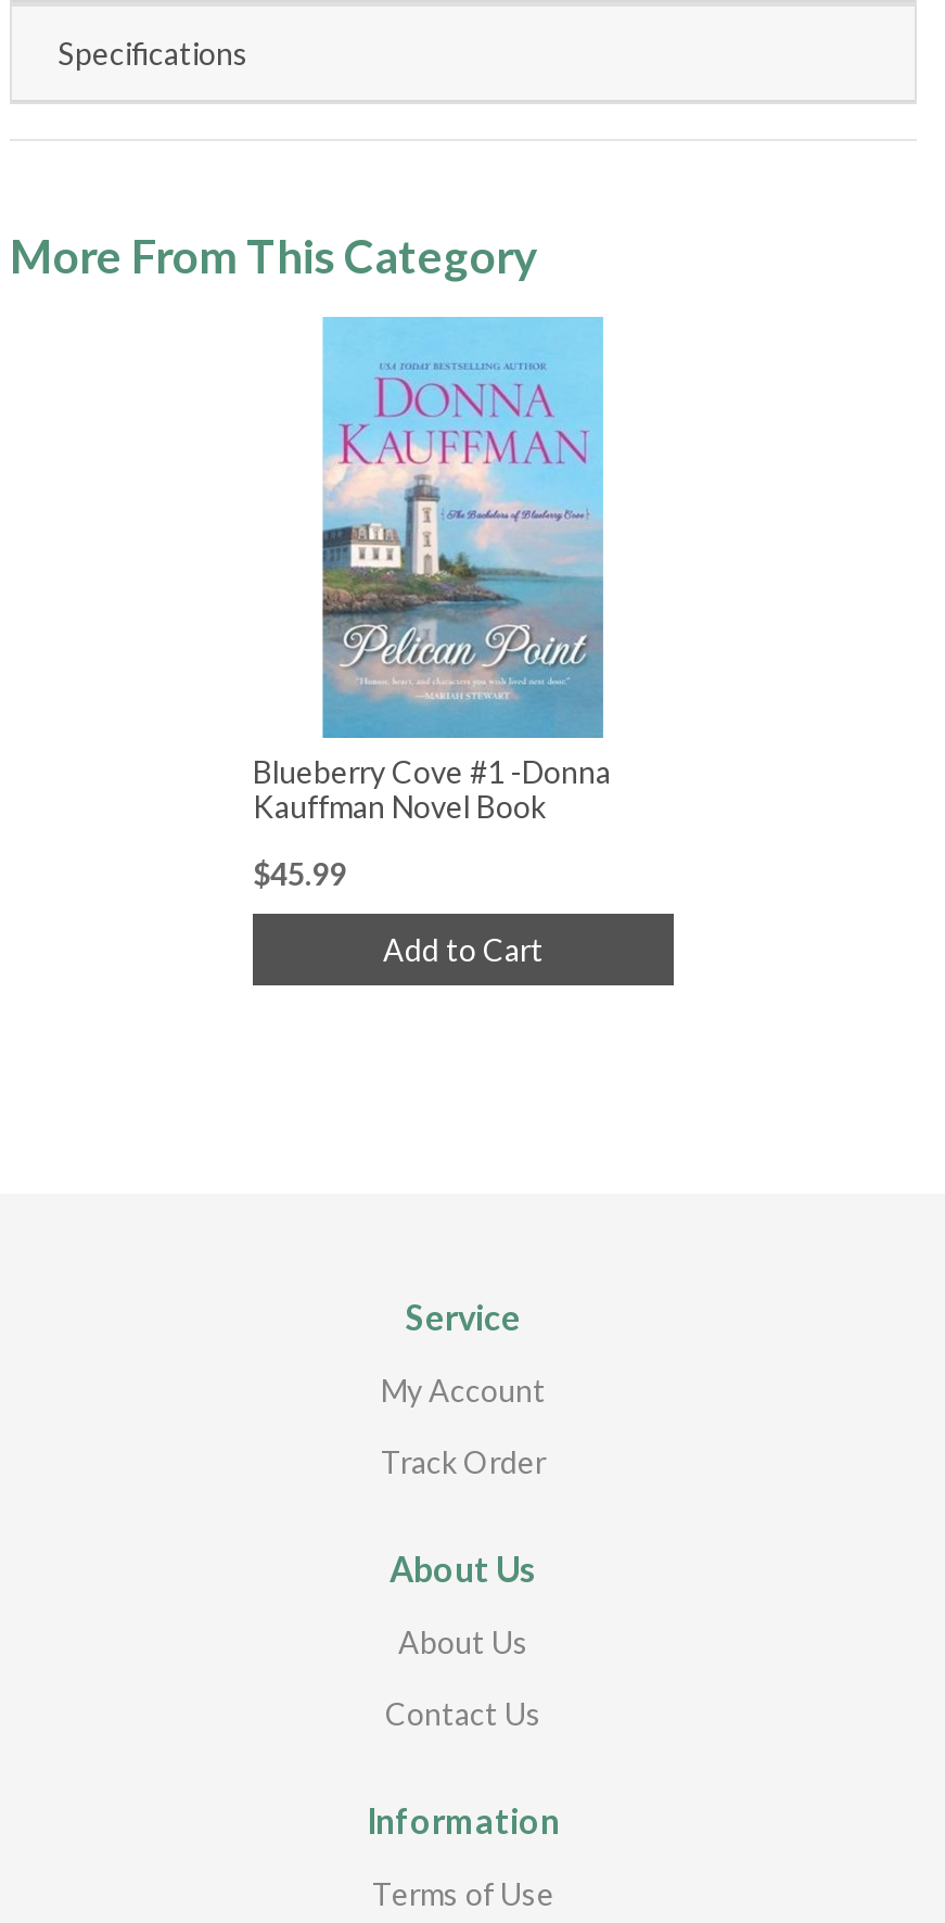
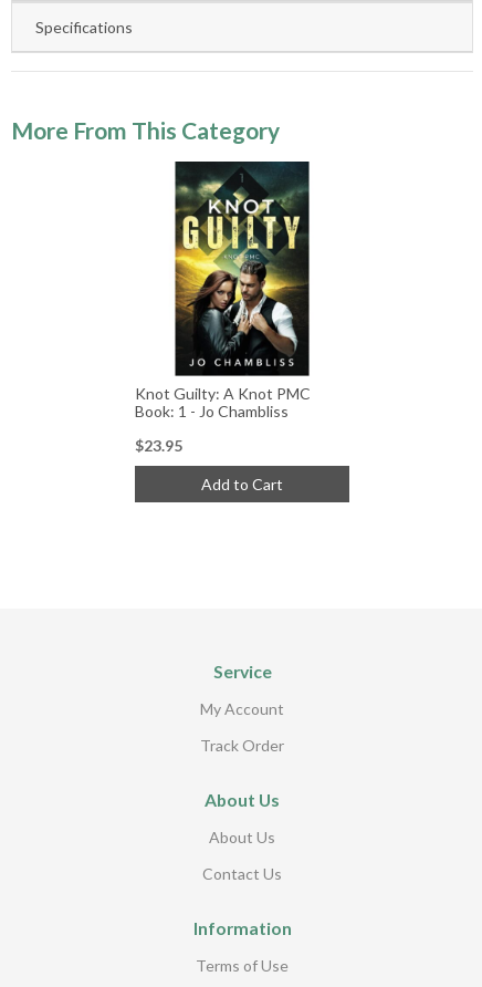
- [image]
- Blueberry Cove #1 -Donna
- Kauffman Novel Book
+ [image]
+ Knot Guilty: A Knot PMC
+ Book: 1 - Jo Chambliss

- $45.99
+ $23.95
